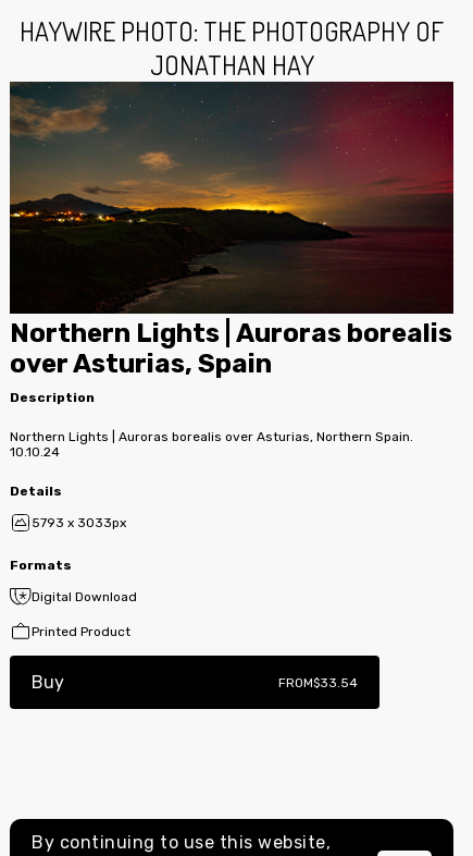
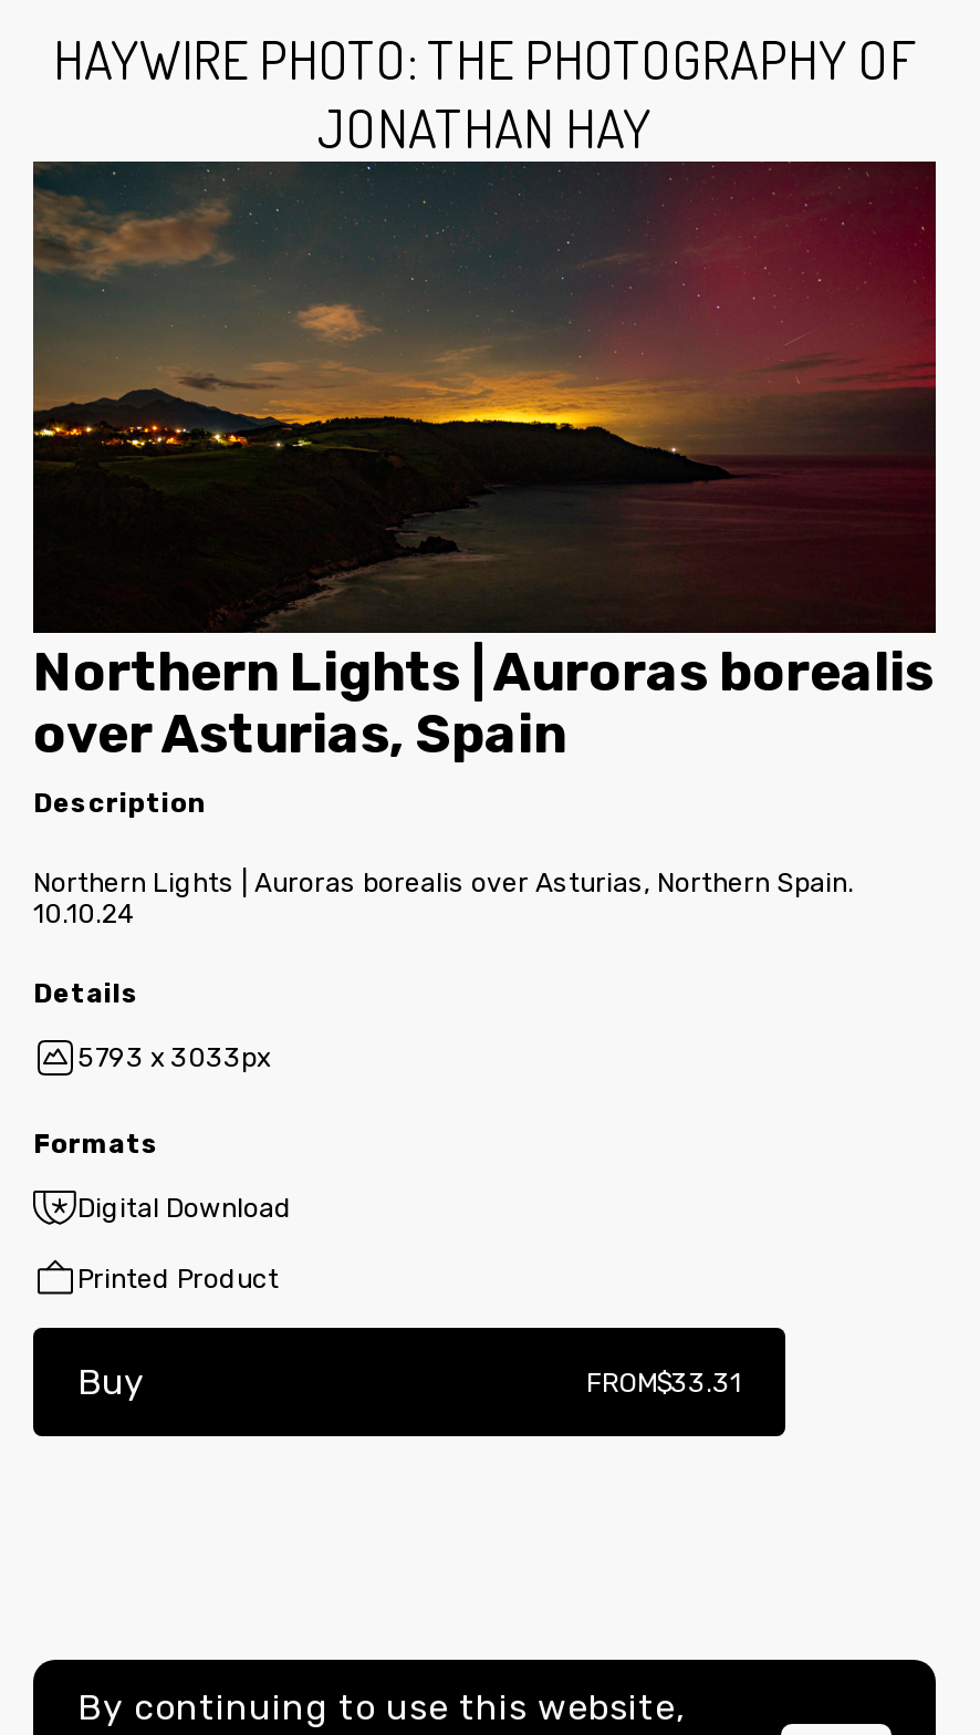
- FROM$33.54
+ FROM$33.31
